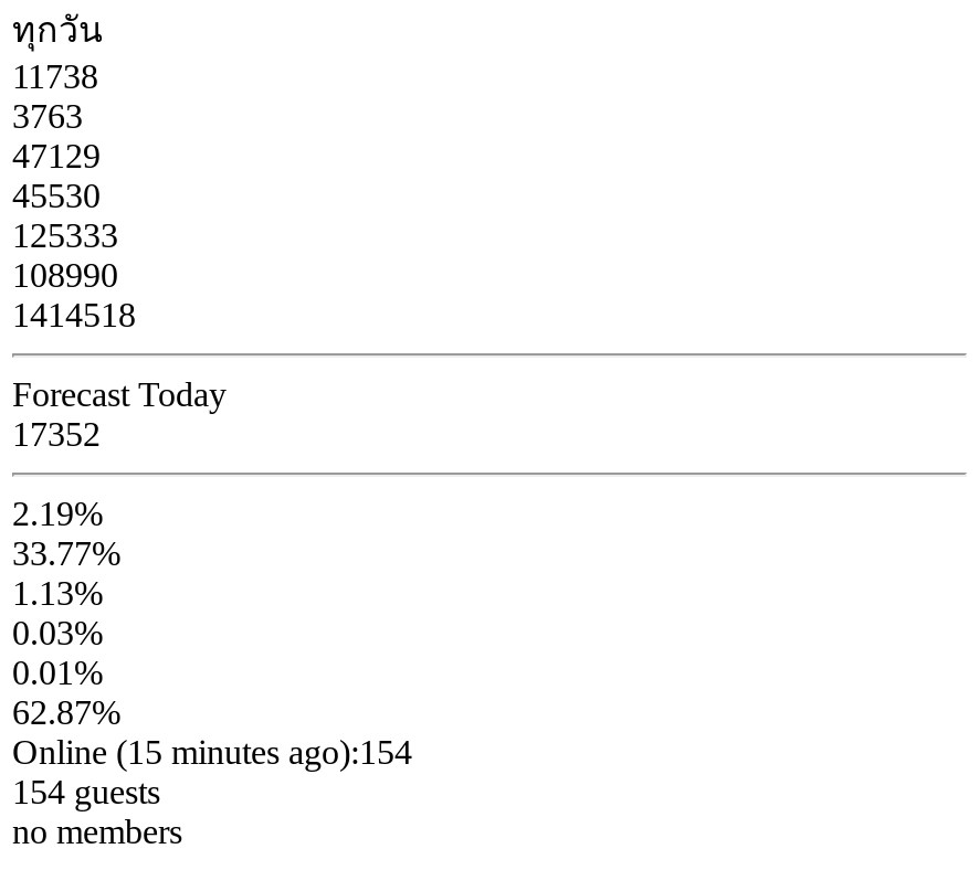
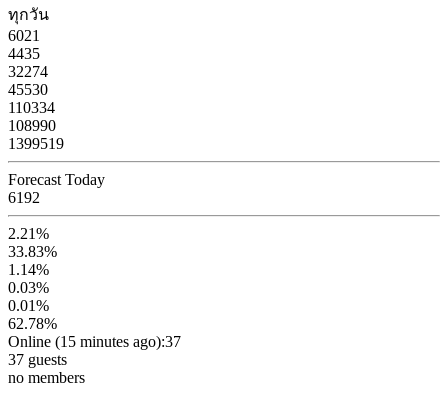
- 11738
+ 6021

- 3763
+ 4435

- 47129
+ 32274

- 125333
+ 110334

- 1414518
+ 1399519

- 17352
+ 6192

- 2.19%
+ 2.21%

- 33.77%
+ 33.83%

- 1.13%
+ 1.14%

- 62.87%
+ 62.78%

- Online (15 minutes ago):154
+ Online (15 minutes ago):37

- 154 guests
+ 37 guests
